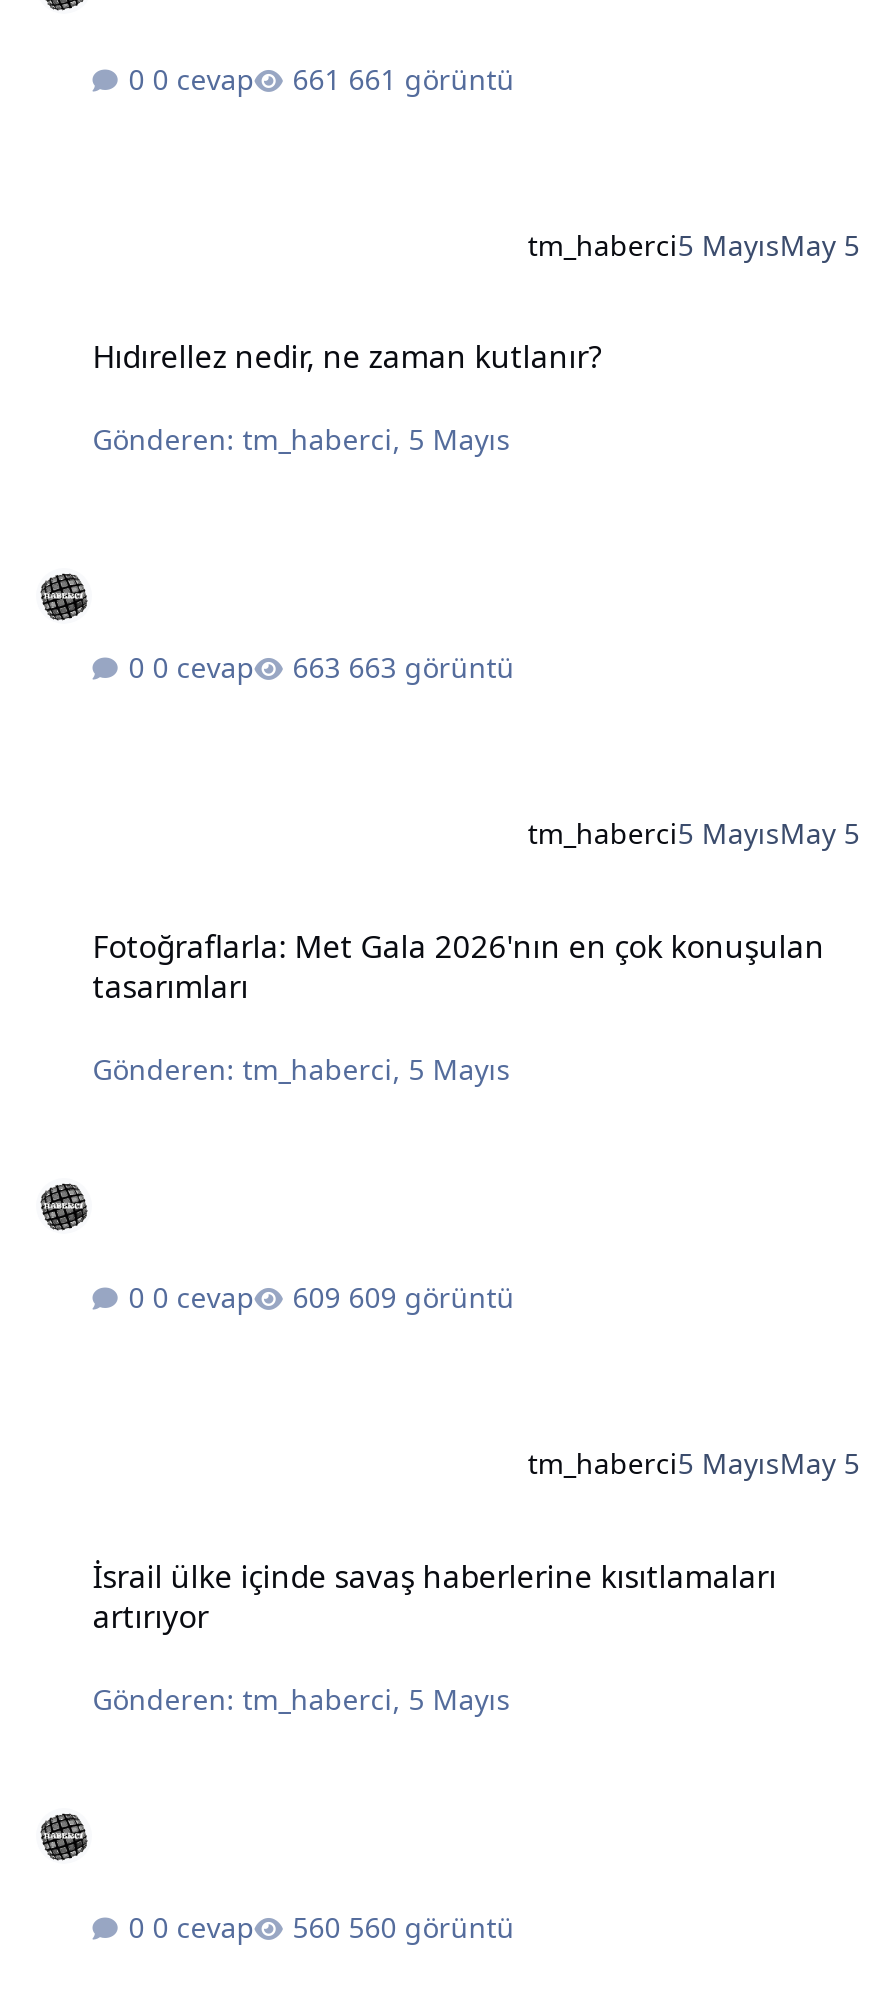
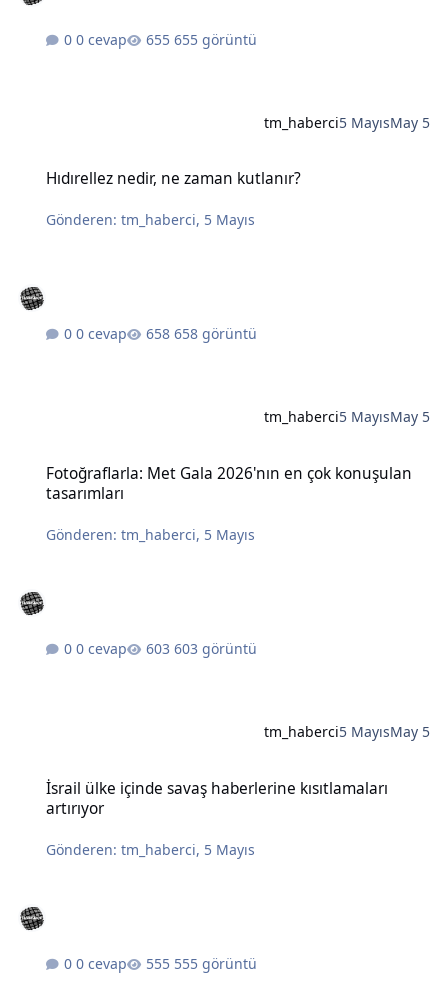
- 661 görüntü
+ 655 görüntü

- 663 görüntü
+ 658 görüntü

- 609 görüntü
+ 603 görüntü

- 560 görüntü
+ 555 görüntü
